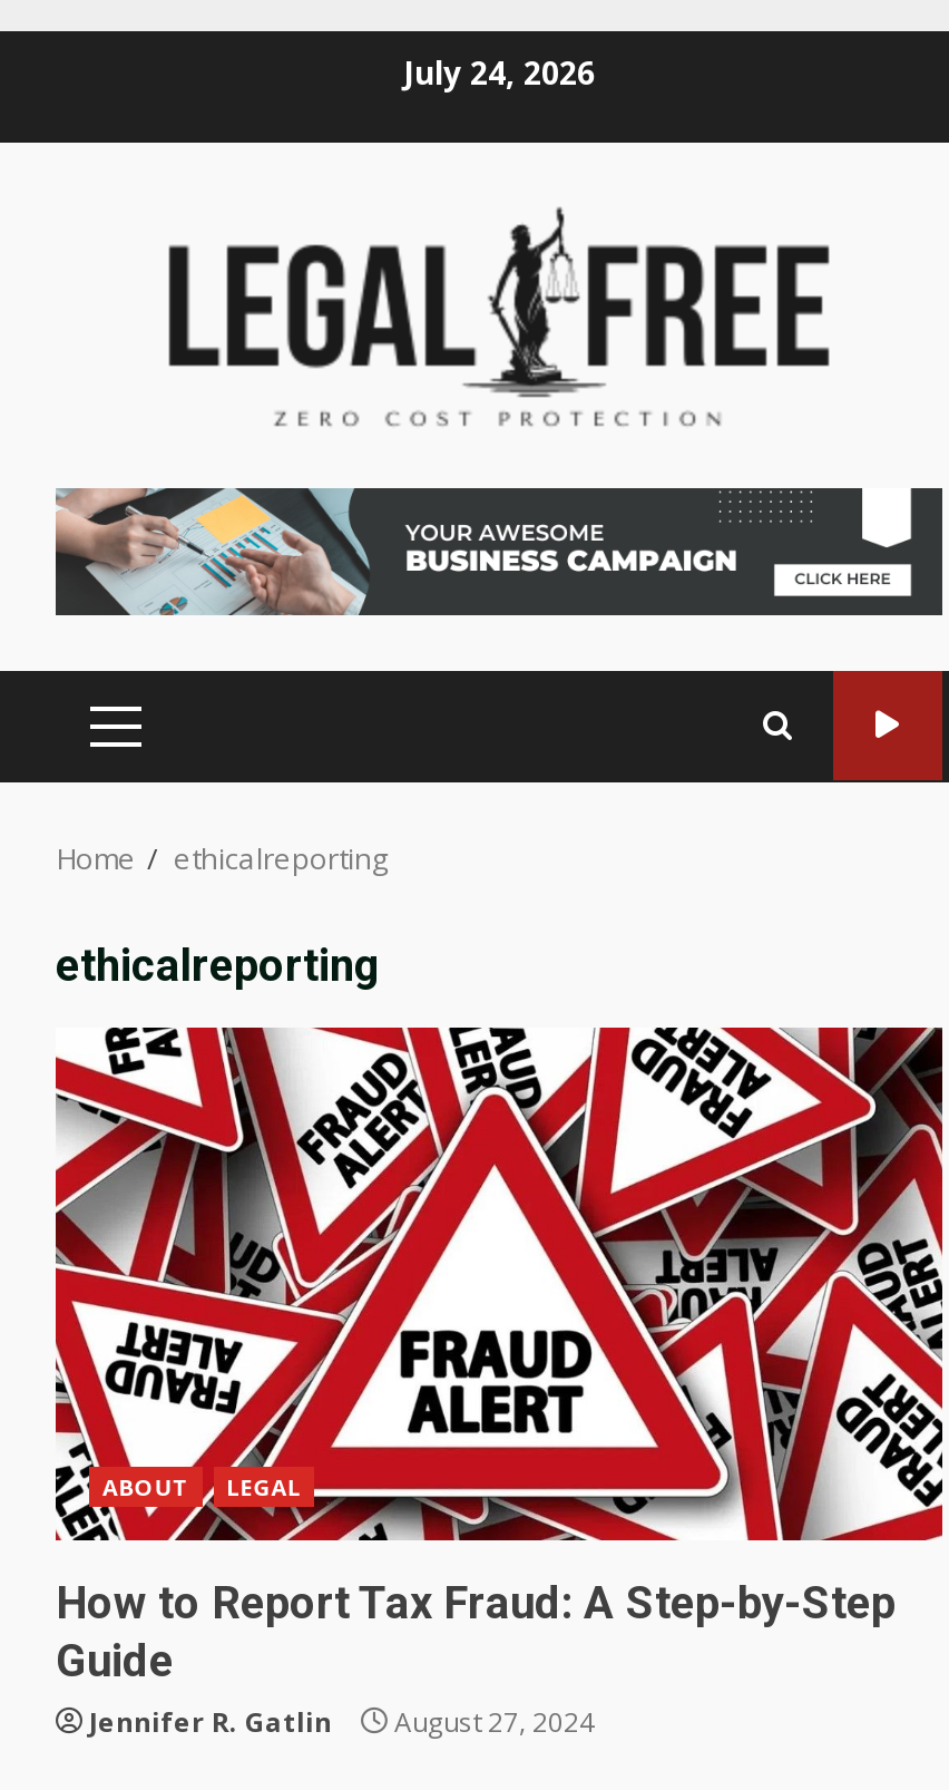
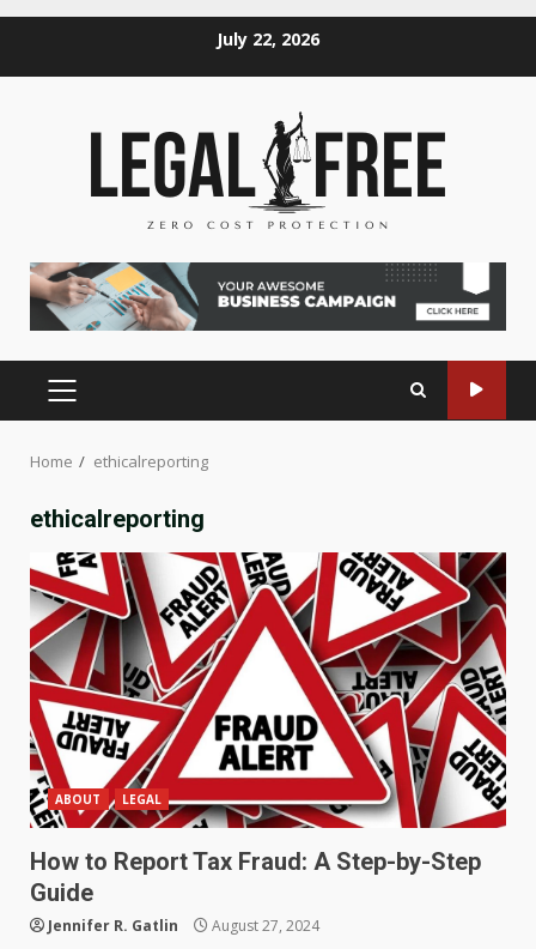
- July 24, 2026
+ July 22, 2026
